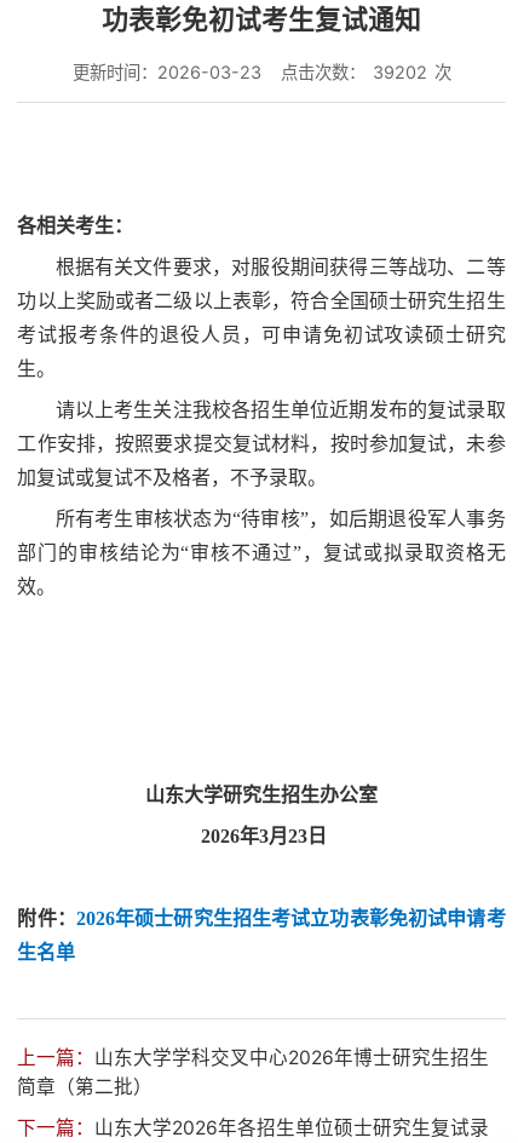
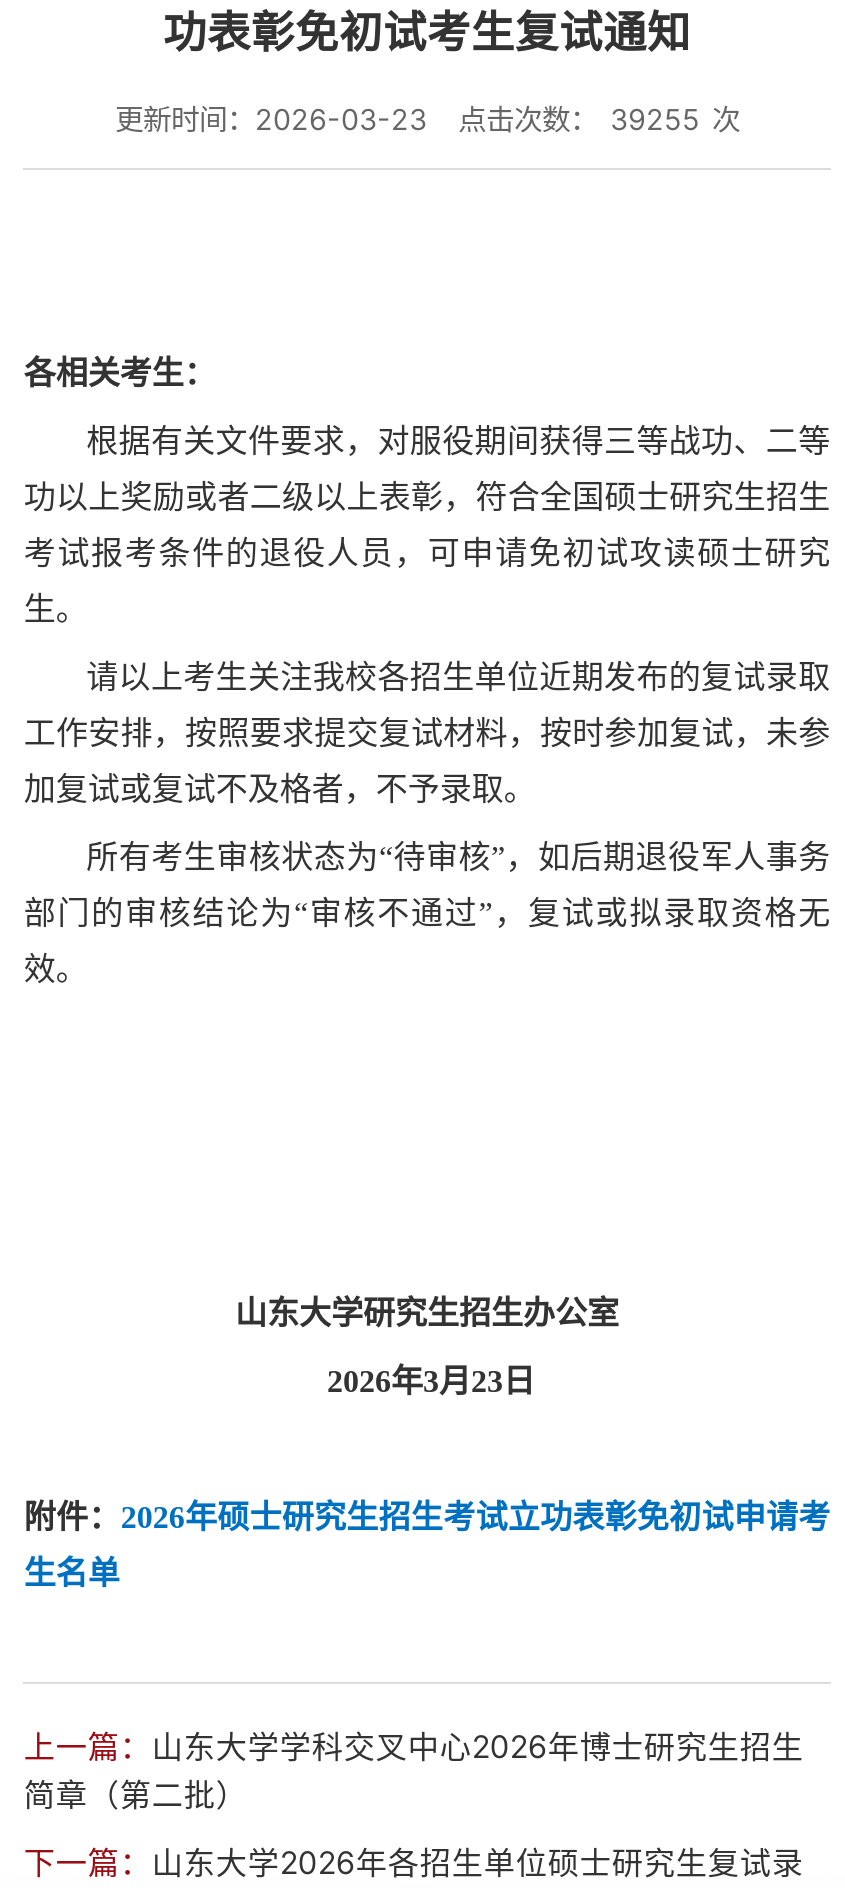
- 更新时间：2026-03-23 点击次数： 39202 次
+ 更新时间：2026-03-23 点击次数： 39255 次
